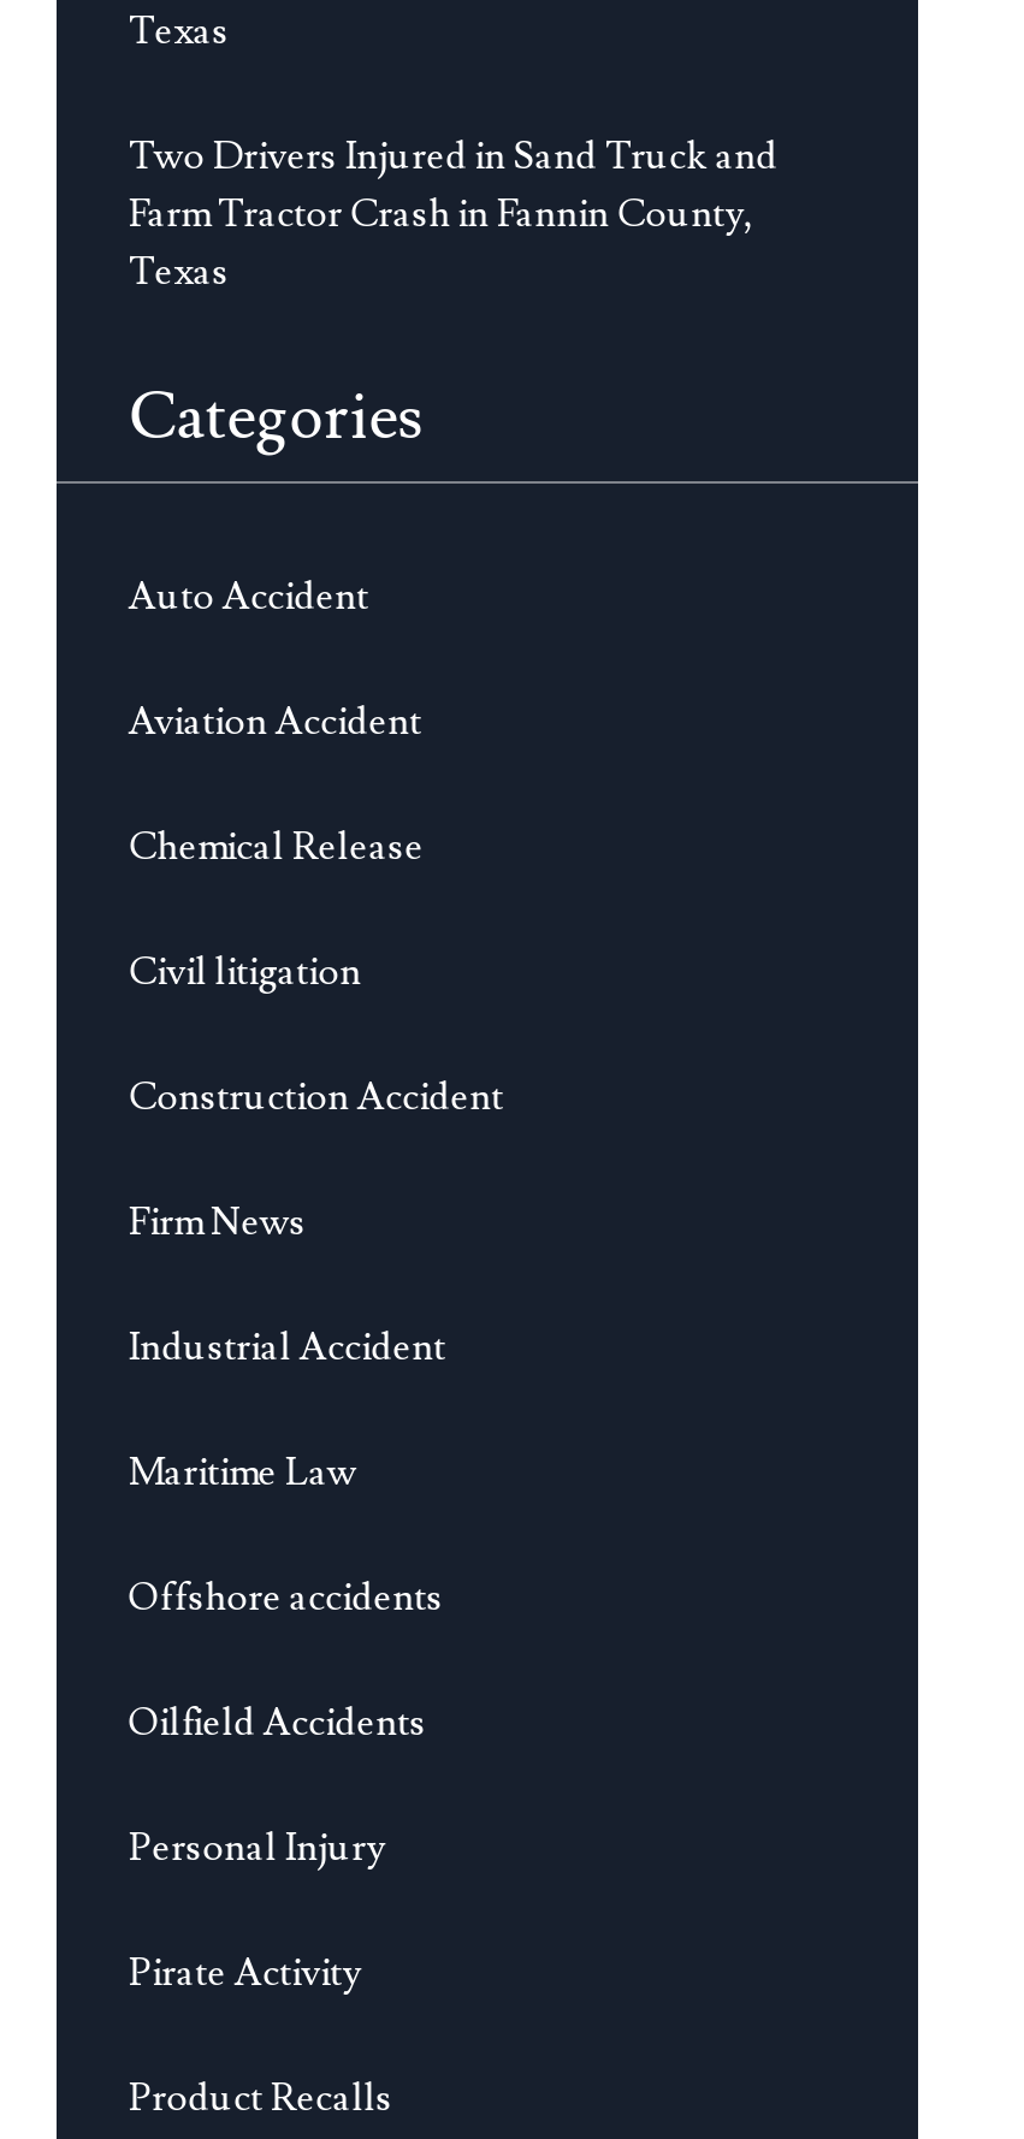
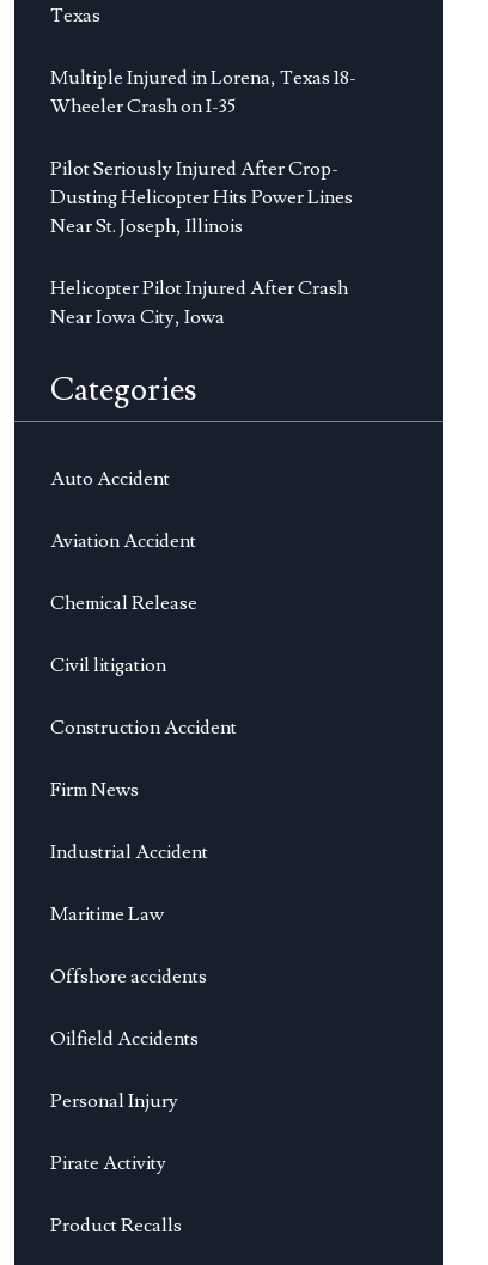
- Two Drivers Injured in Sand Truck and
- Farm Tractor Crash in Fannin County,
- Texas
+ Multiple Injured in Lorena, Texas 18-
+ Wheeler Crash on I-35
+ Pilot Seriously Injured After Crop-
+ Dusting Helicopter Hits Power Lines
+ Near St. Joseph, Illinois
+ Helicopter Pilot Injured After Crash
+ Near Iowa City, Iowa
